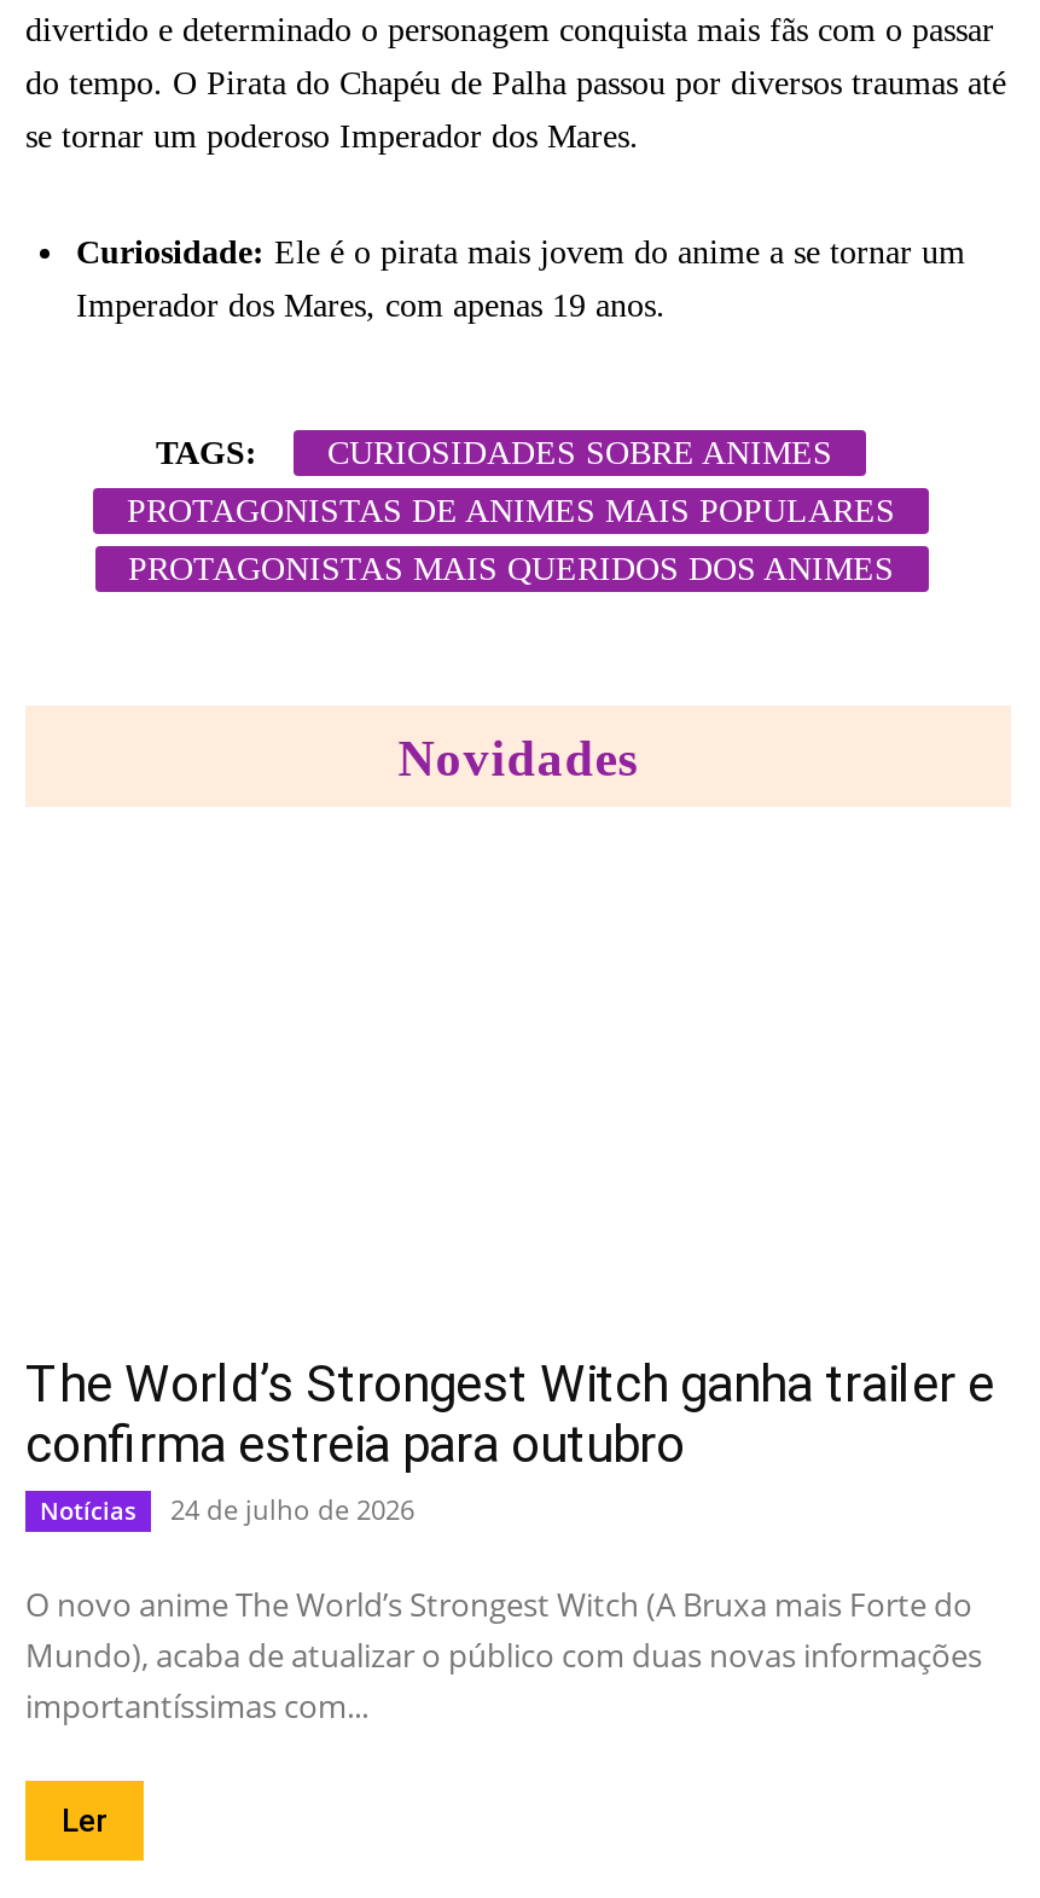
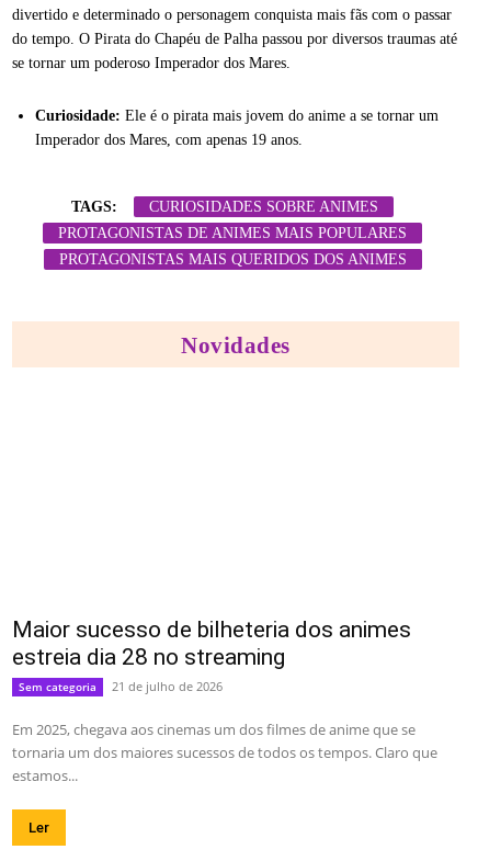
- The World’s Strongest Witch ganha trailer e
- confirma estreia para outubro
- Notícias
- 24 de julho de 2026
+ Maior sucesso de bilheteria dos animes
+ estreia dia 28 no streaming
+ Sem categoria
+ 21 de julho de 2026

- O novo anime The World’s Strongest Witch (A Bruxa mais Forte do
- Mundo), acaba de atualizar o público com duas novas informações
- importantíssimas com...
+ Em 2025, chegava aos cinemas um dos filmes de anime que se
+ tornaria um dos maiores sucessos de todos os tempos. Claro que
+ estamos...
